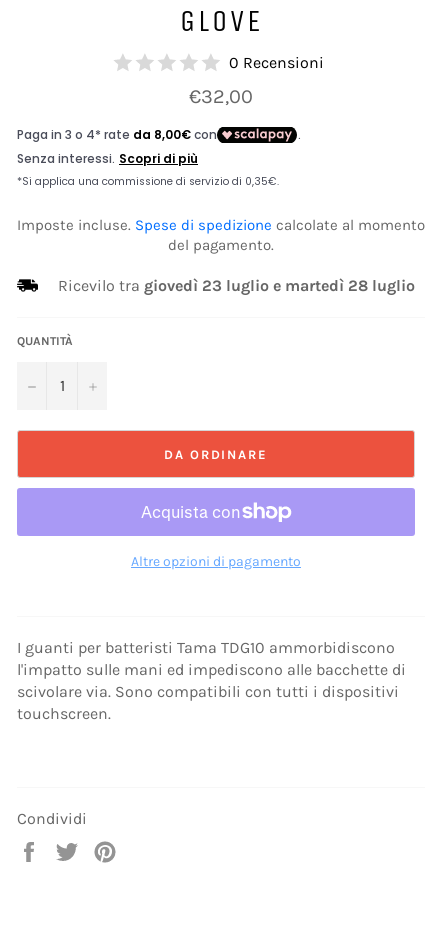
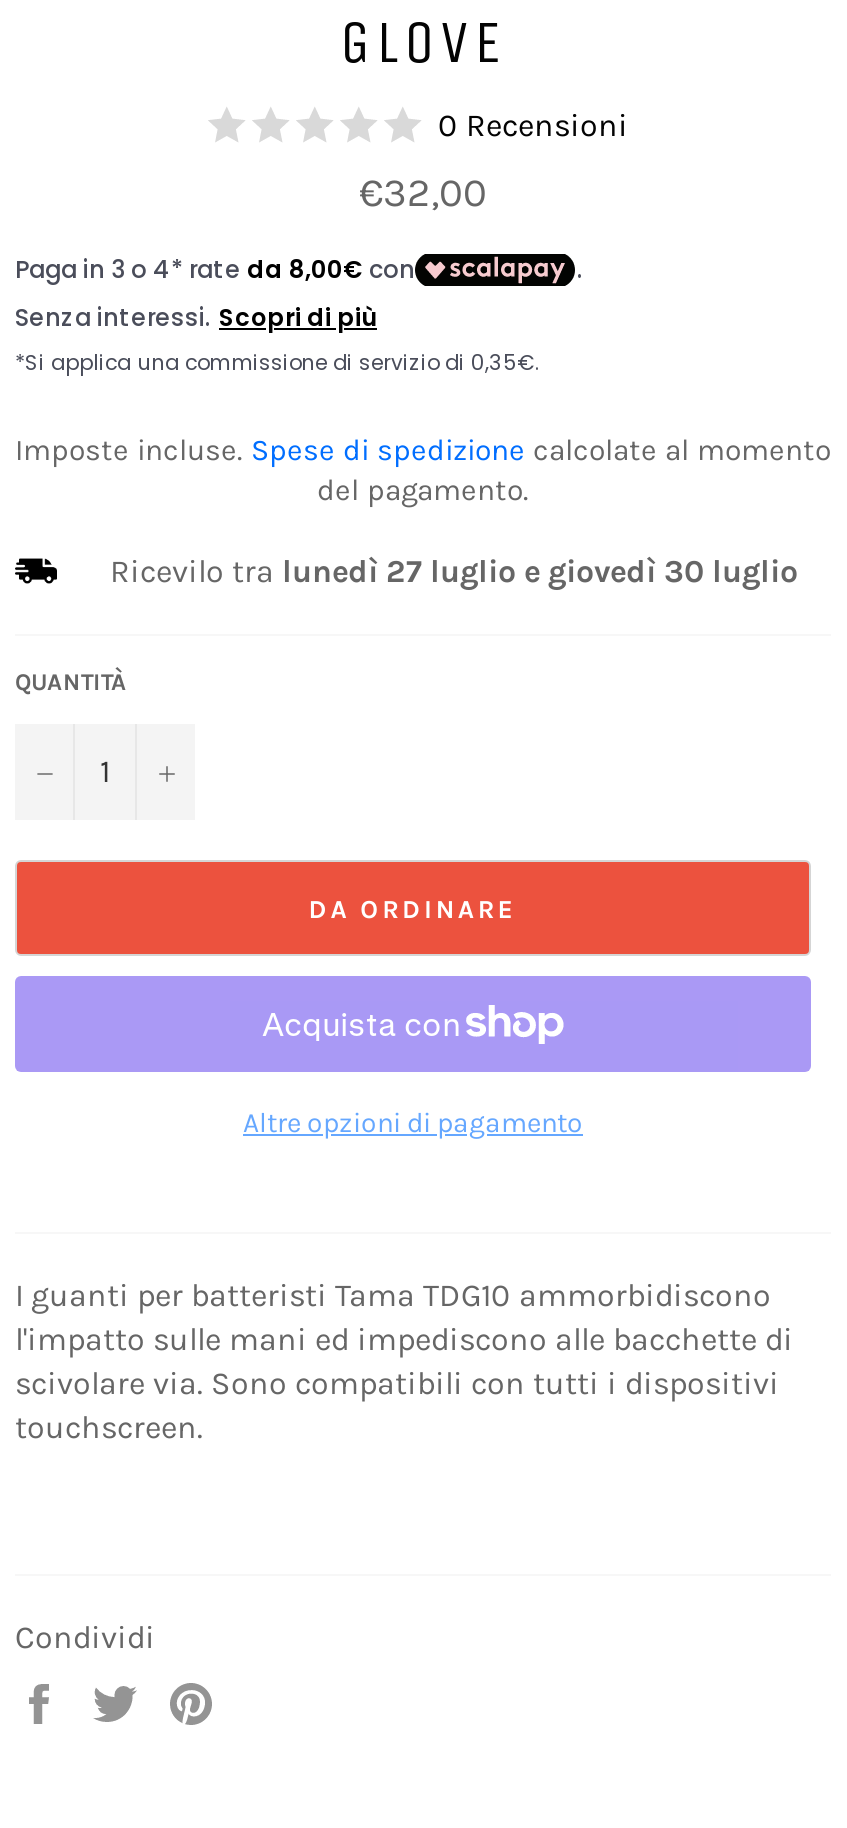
- Ricevilo tra giovedì 23 luglio e martedì 28 luglio
+ Ricevilo tra lunedì 27 luglio e giovedì 30 luglio
